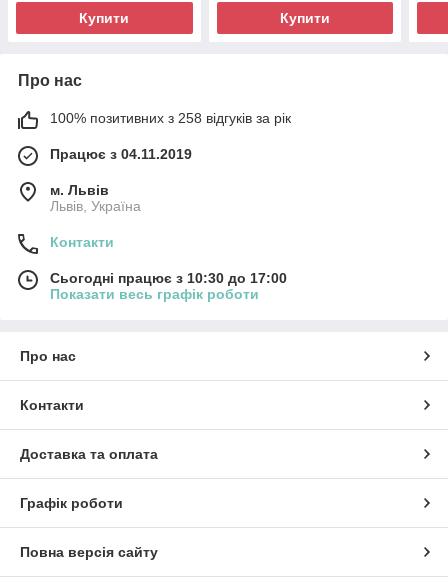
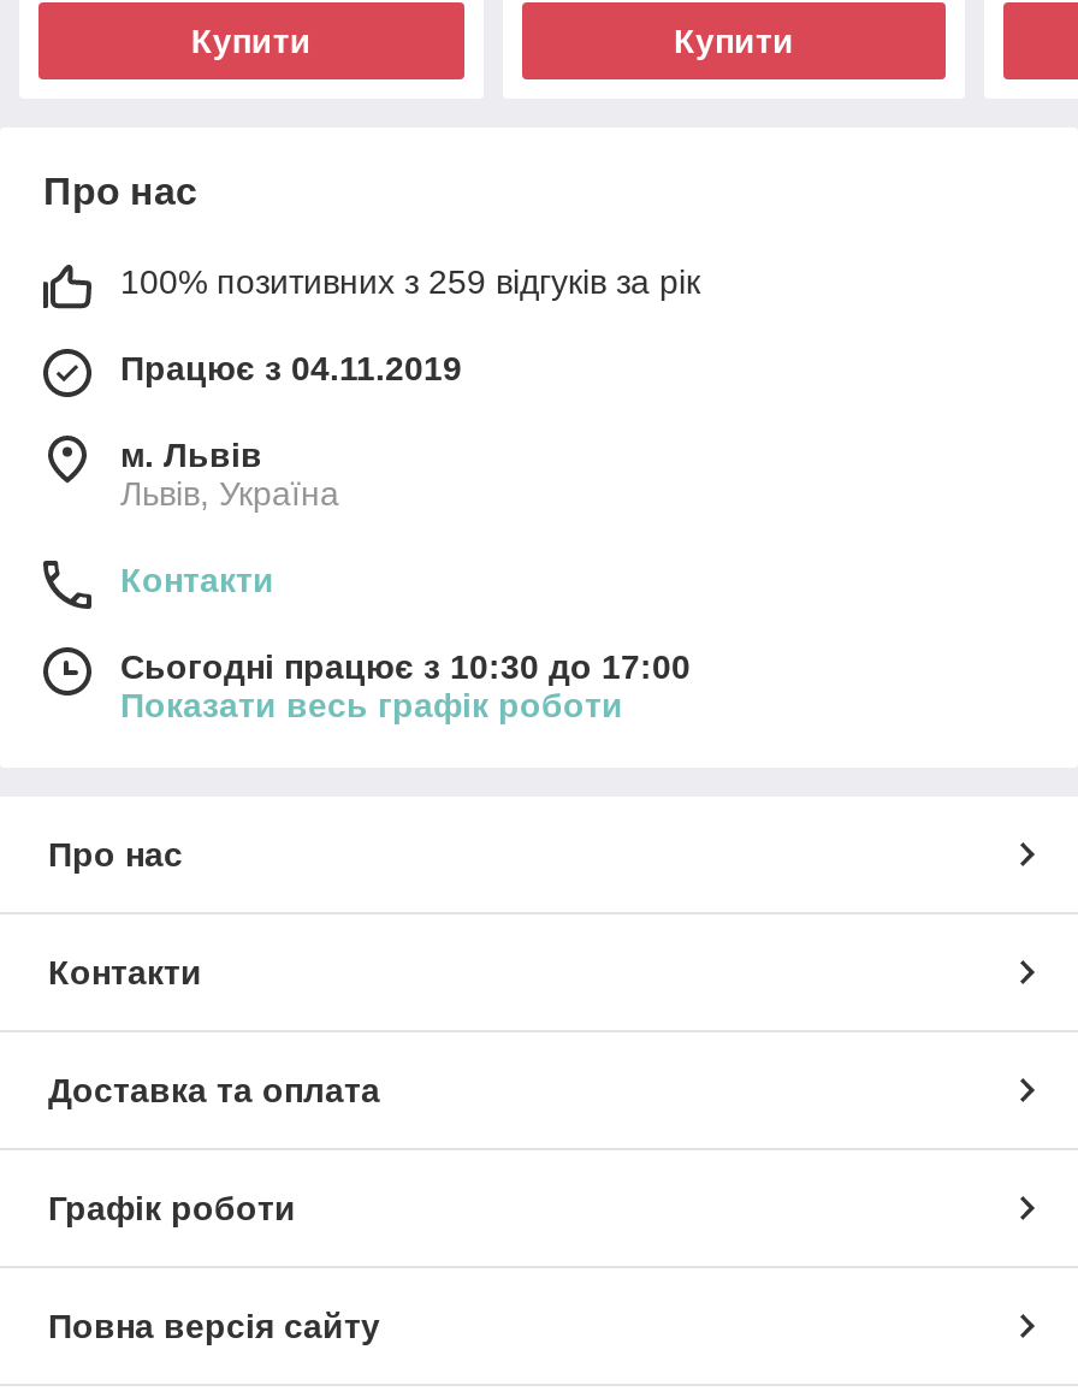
- 100% позитивних з 258 відгуків за рік
+ 100% позитивних з 259 відгуків за рік
